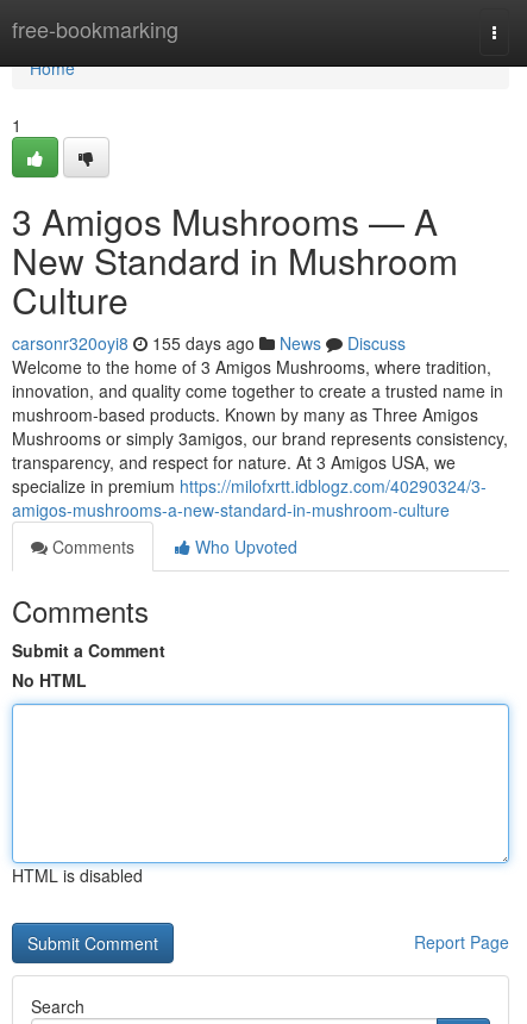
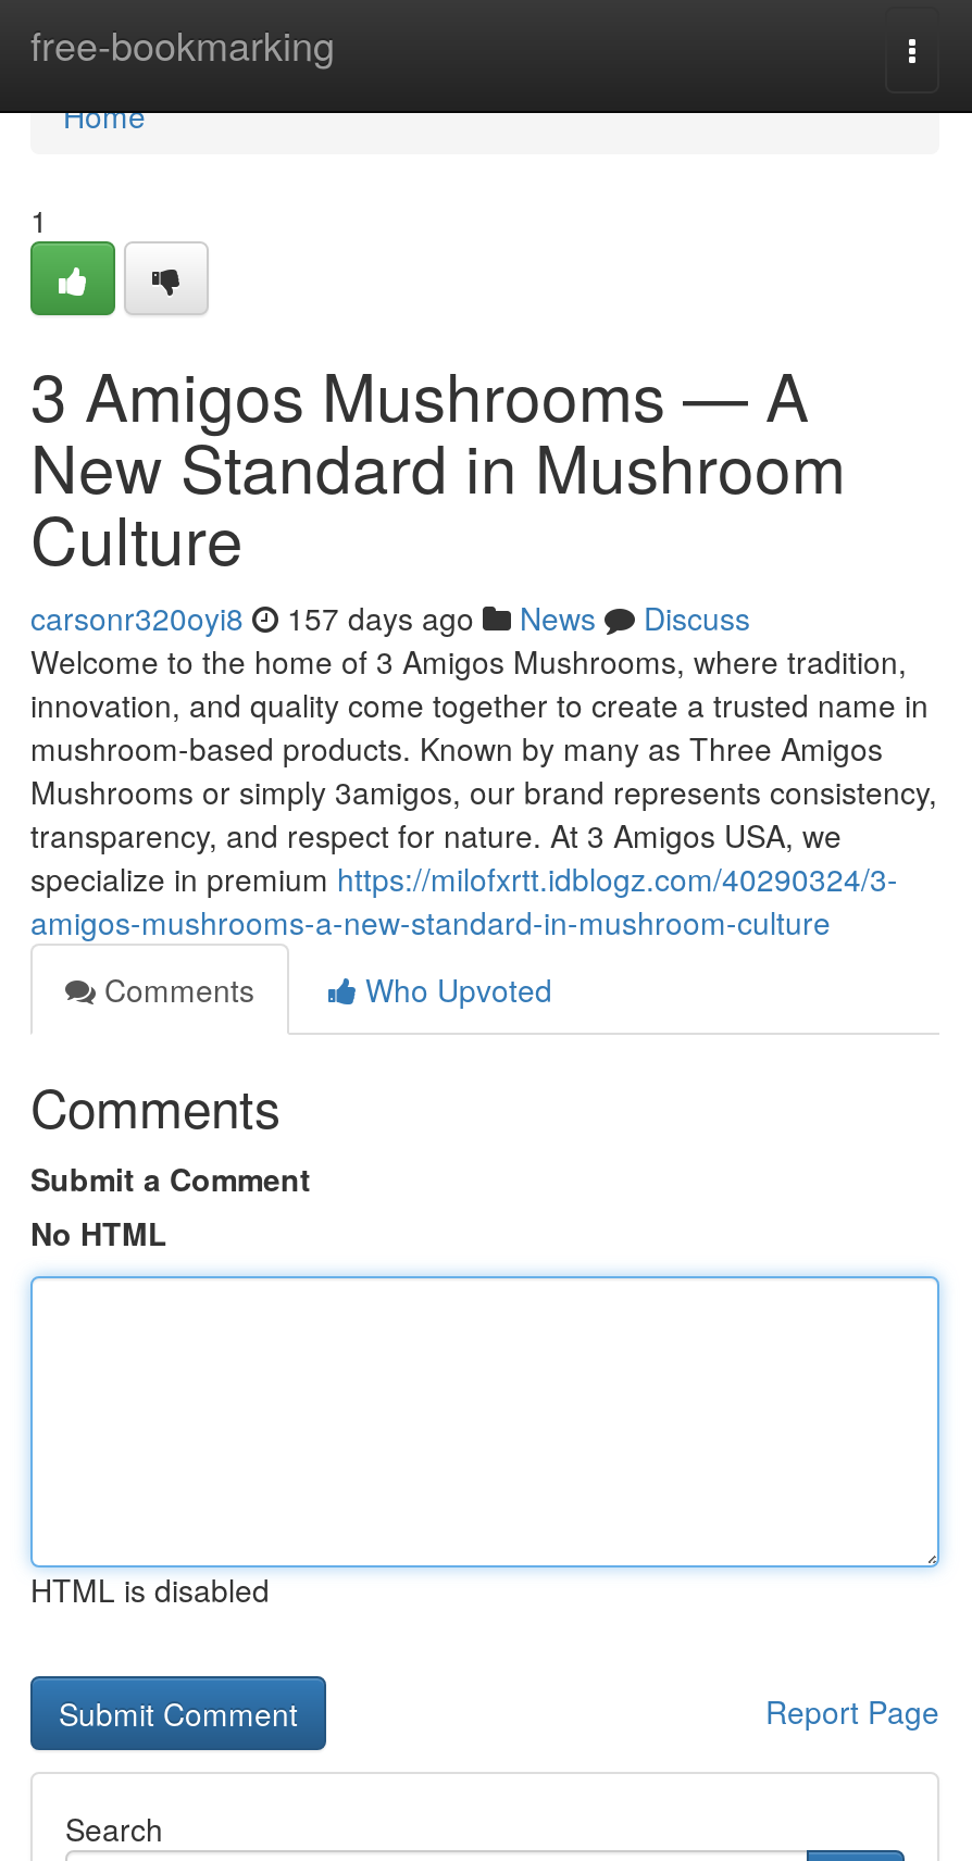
- carsonr320oyi8 155 days ago News Discuss
+ carsonr320oyi8 157 days ago News Discuss
